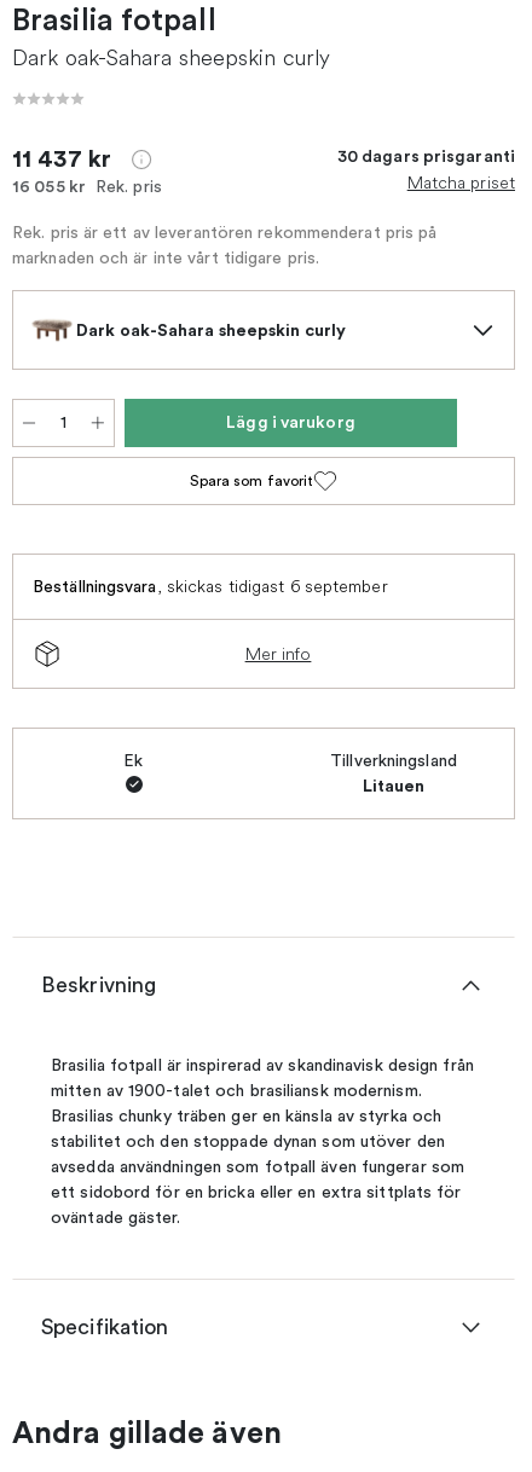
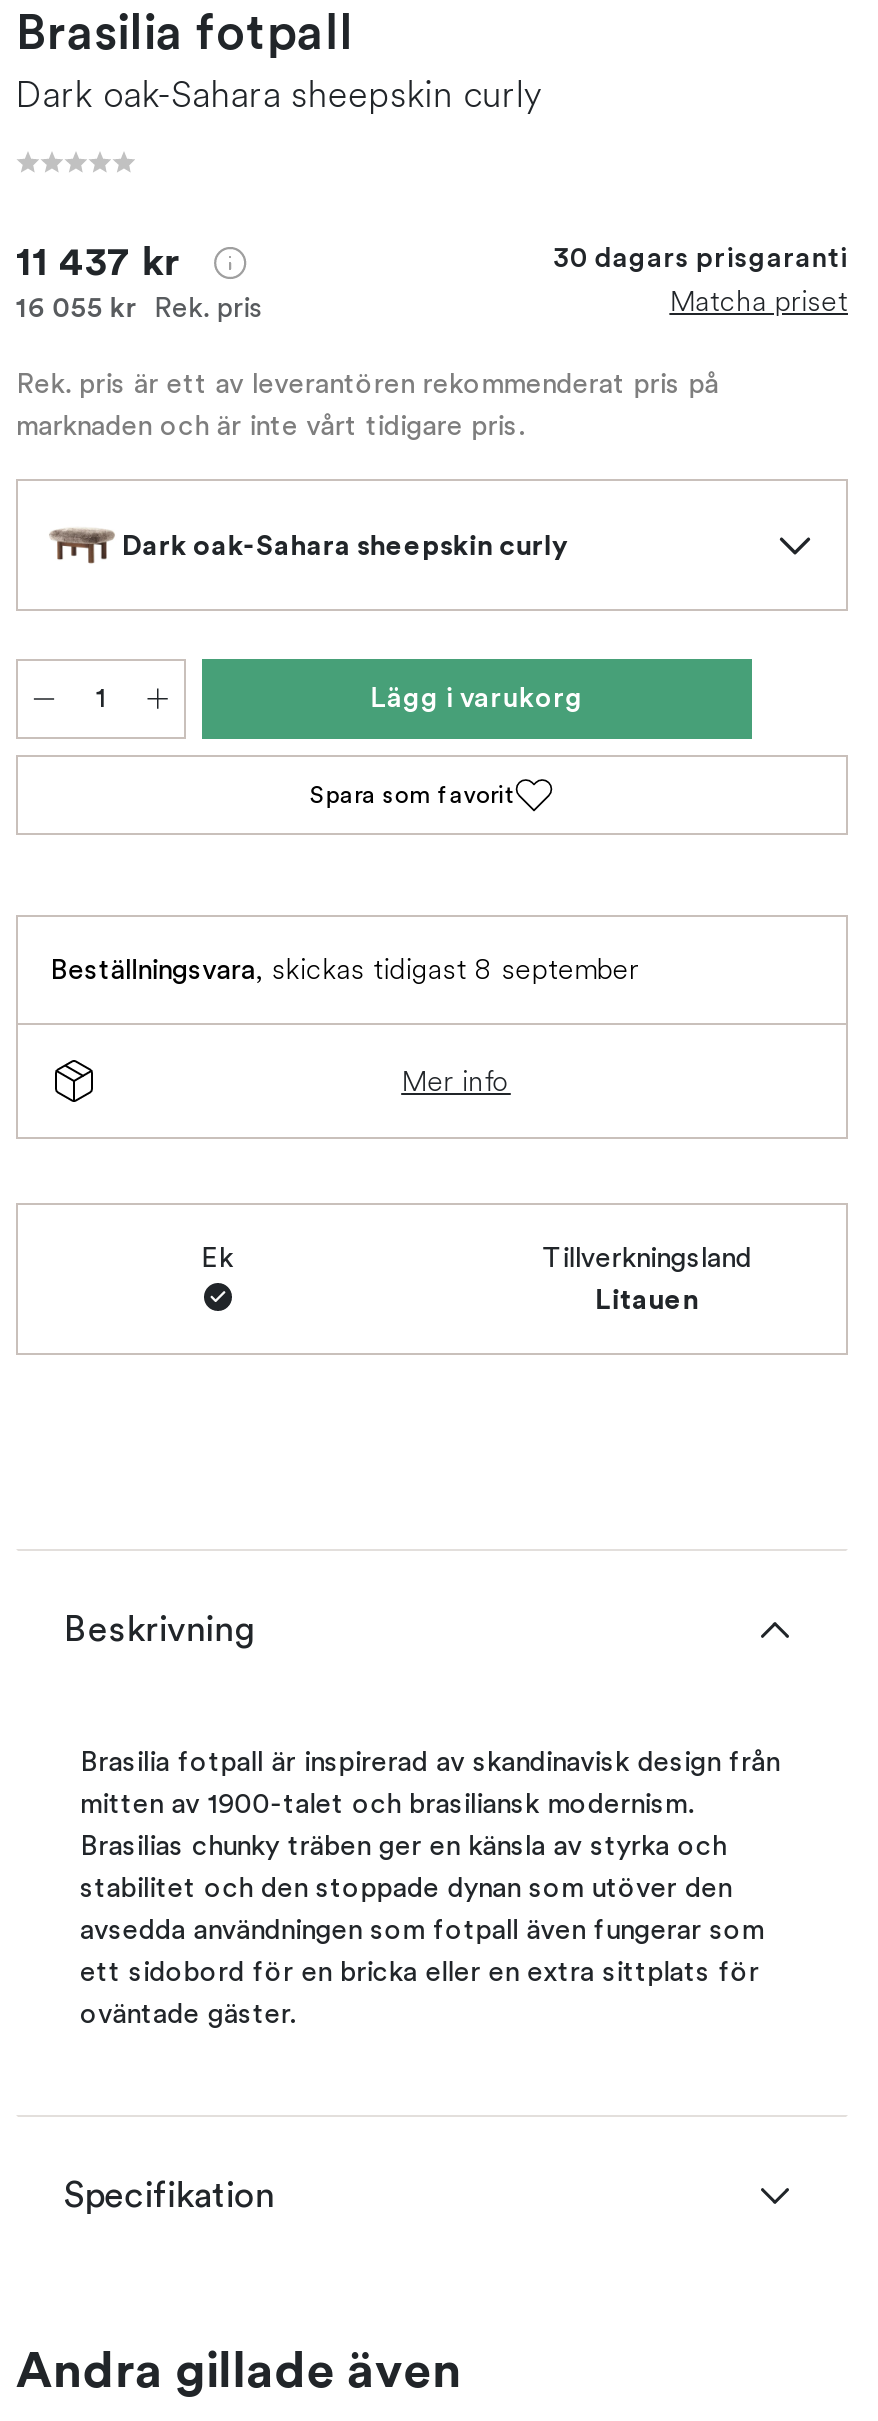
- Beställningsvara, skickas tidigast 6 september
+ Beställningsvara, skickas tidigast 8 september
